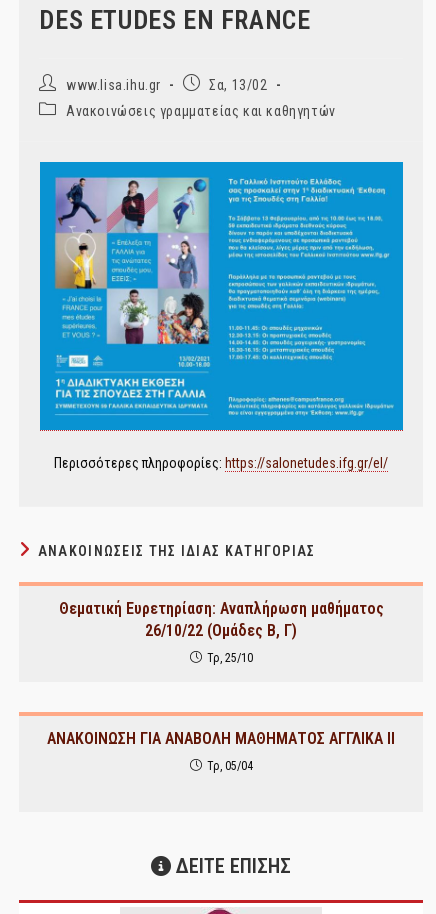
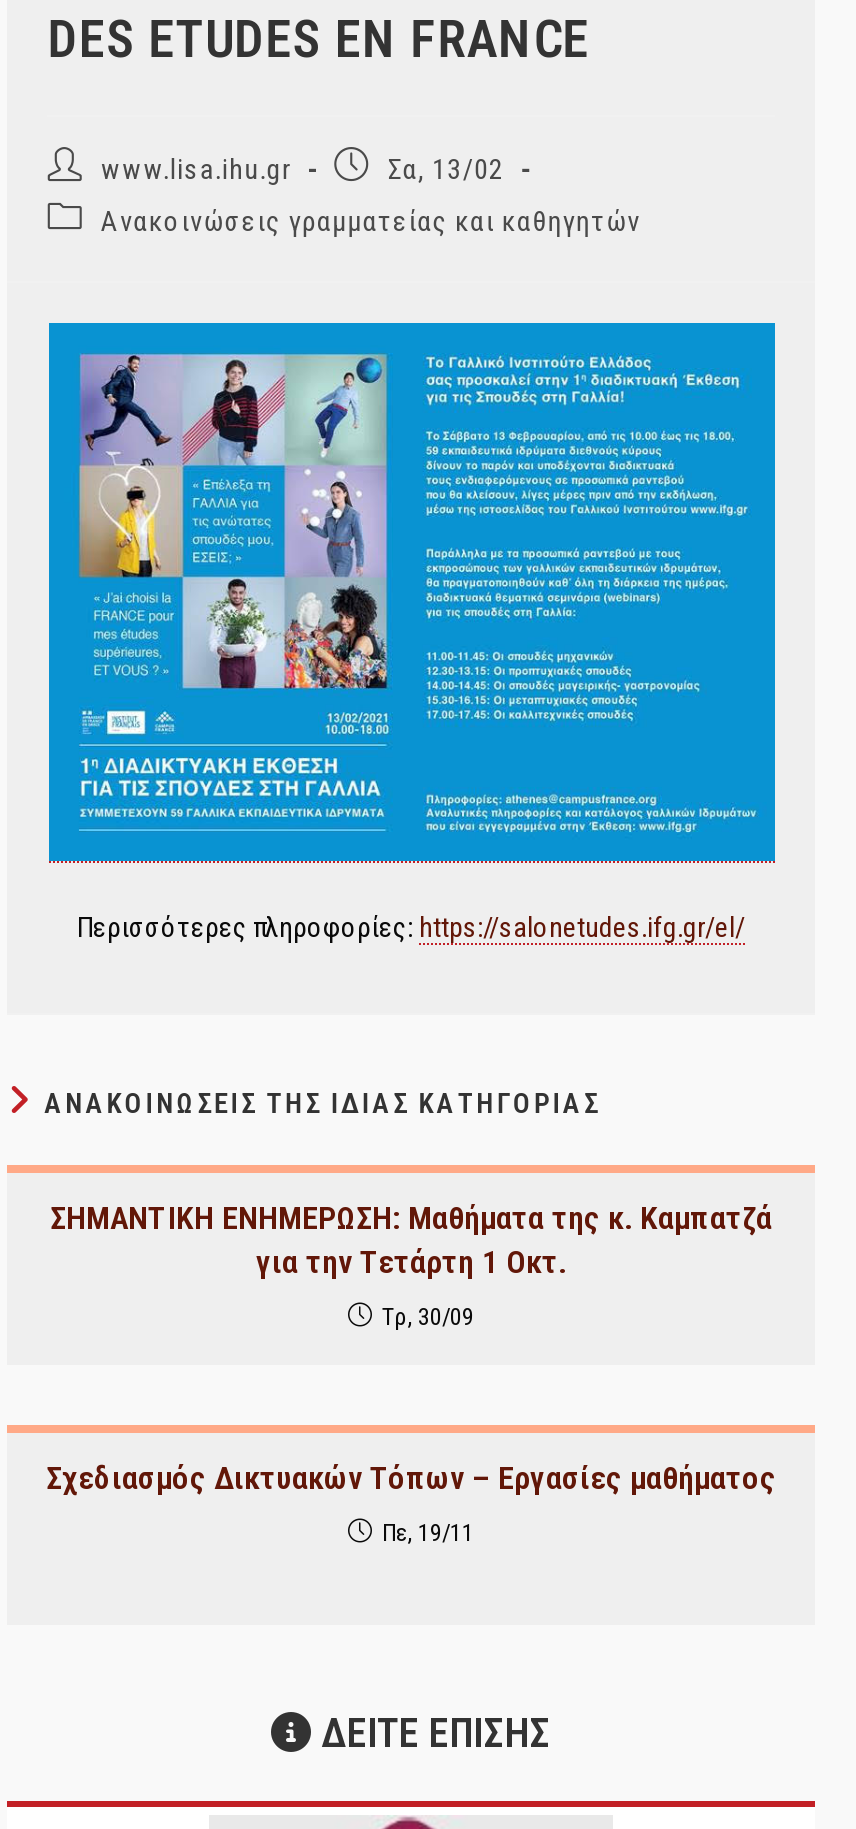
- Θεματική Ευρετηρίαση: Αναπλήρωση μαθήματος
- 26/10/22 (Ομάδες Β, Γ)
+ ΣΗΜΑΝΤΙΚΗ ΕΝΗΜΕΡΩΣΗ: Μαθήματα της κ. Καμπατζά
+ για την Τετάρτη 1 Οκτ.

- Τρ, 25/10
+ Τρ, 30/09

- ΑΝΑΚΟΙΝΩΣΗ ΓΙΑ ΑΝΑΒΟΛΗ ΜΑΘΗΜΑΤΟΣ ΑΓΓΛΙΚΑ ΙI
+ Σχεδιασμός Δικτυακών Τόπων – Εργασίες μαθήματος

- Τρ, 05/04
+ Πε, 19/11
